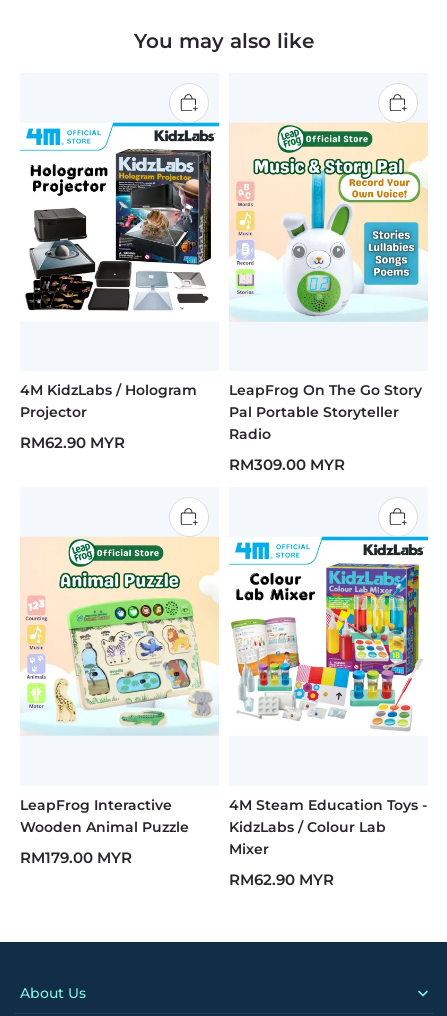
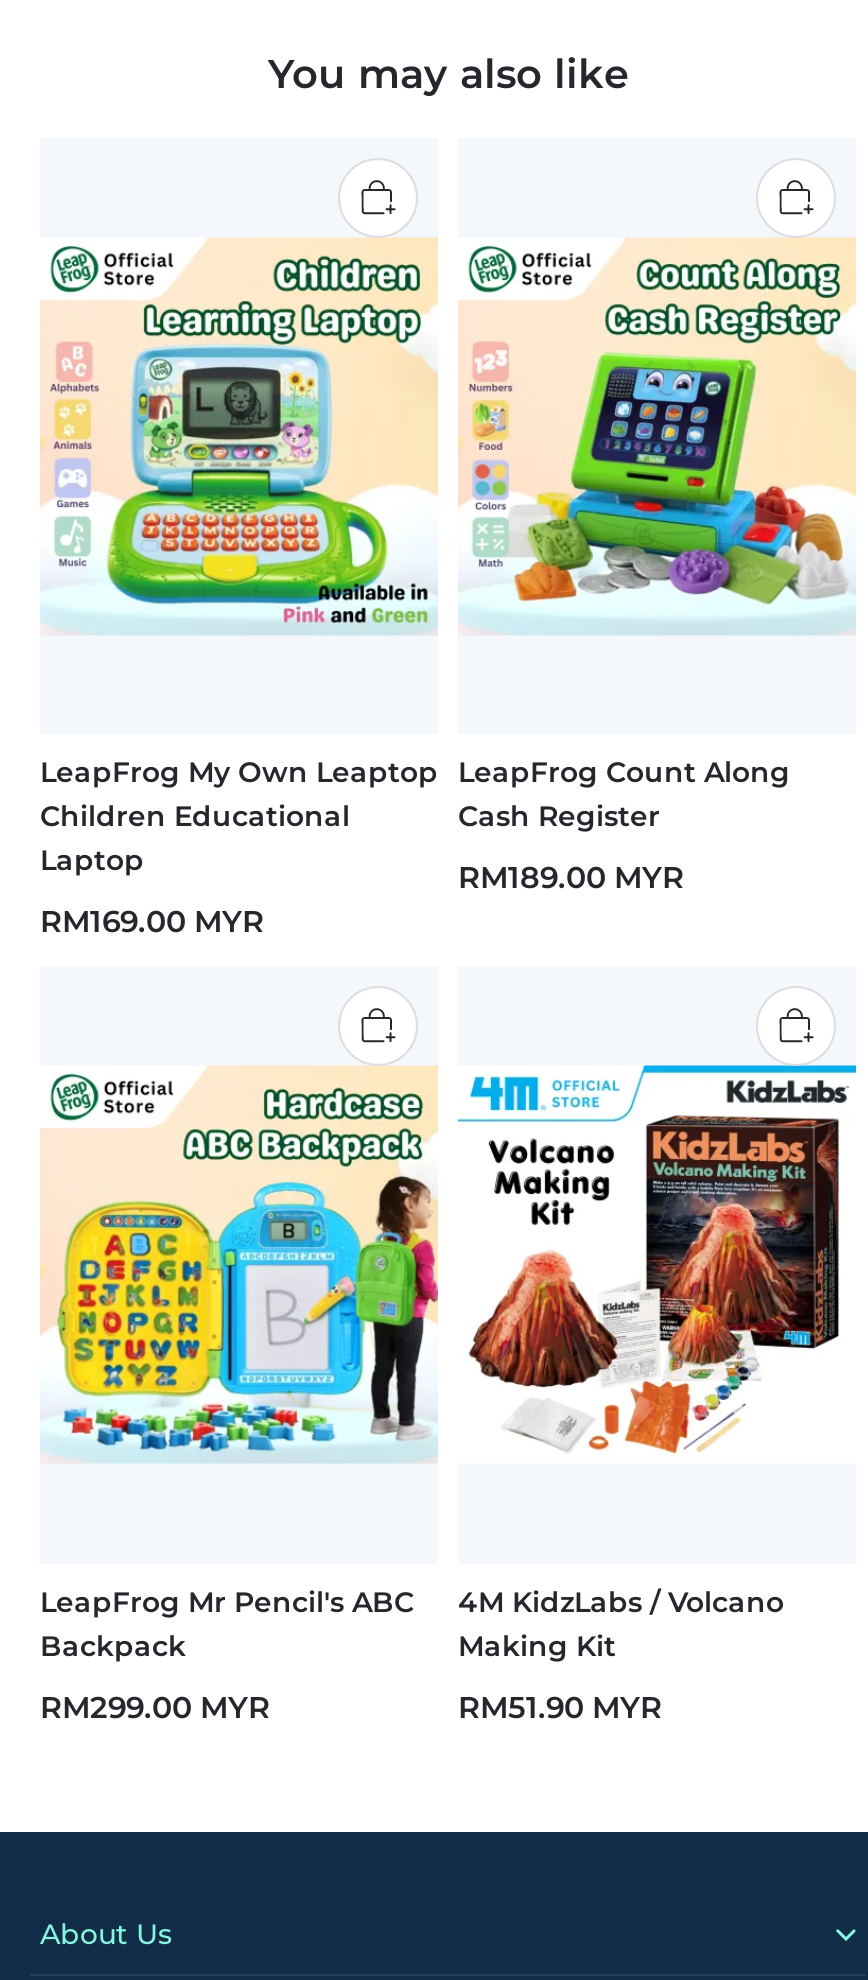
- [image]
+ [image]

- [image]
+ [image]

- 4M KidzLabs / Hologram
- Projector
+ LeapFrog My Own Leaptop
+ Children Educational
+ Laptop

- LeapFrog On The Go Story
- Pal Portable Storyteller
- Radio
+ LeapFrog Count Along
+ Cash Register

- RM62.90 MYR
+ RM169.00 MYR

- RM309.00 MYR
+ RM189.00 MYR

- [image]
+ [image]

- [image]
+ [image]

- LeapFrog Interactive
- Wooden Animal Puzzle
+ LeapFrog Mr Pencil's ABC
+ Backpack

- 4M Steam Education Toys -
- KidzLabs / Colour Lab
- Mixer
+ 4M KidzLabs / Volcano
+ Making Kit

- RM179.00 MYR
+ RM299.00 MYR

- RM62.90 MYR
+ RM51.90 MYR
